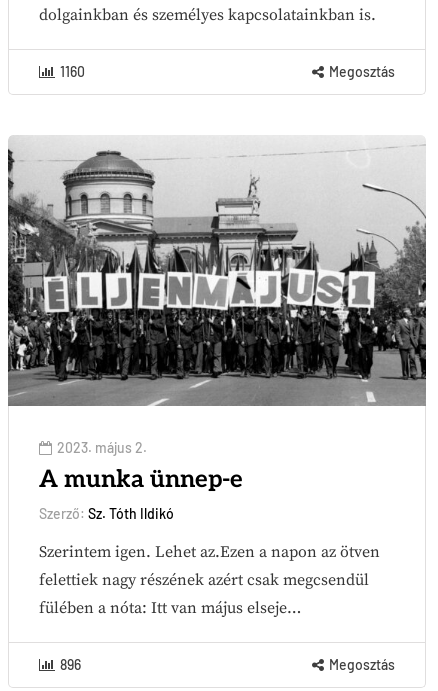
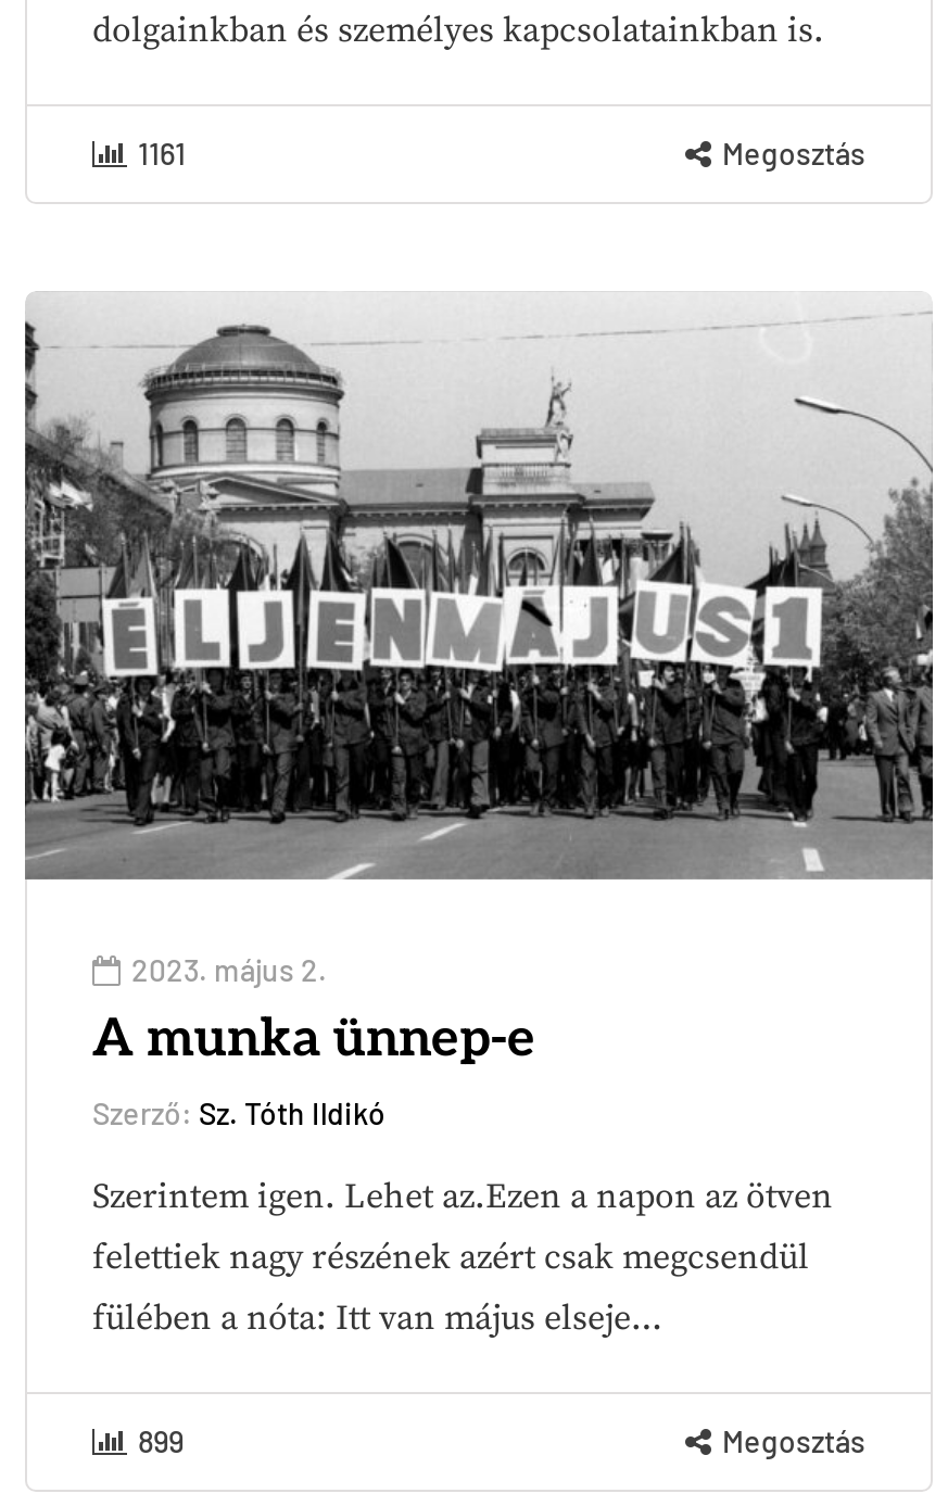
- 1160
+ 1161

- 896
+ 899
